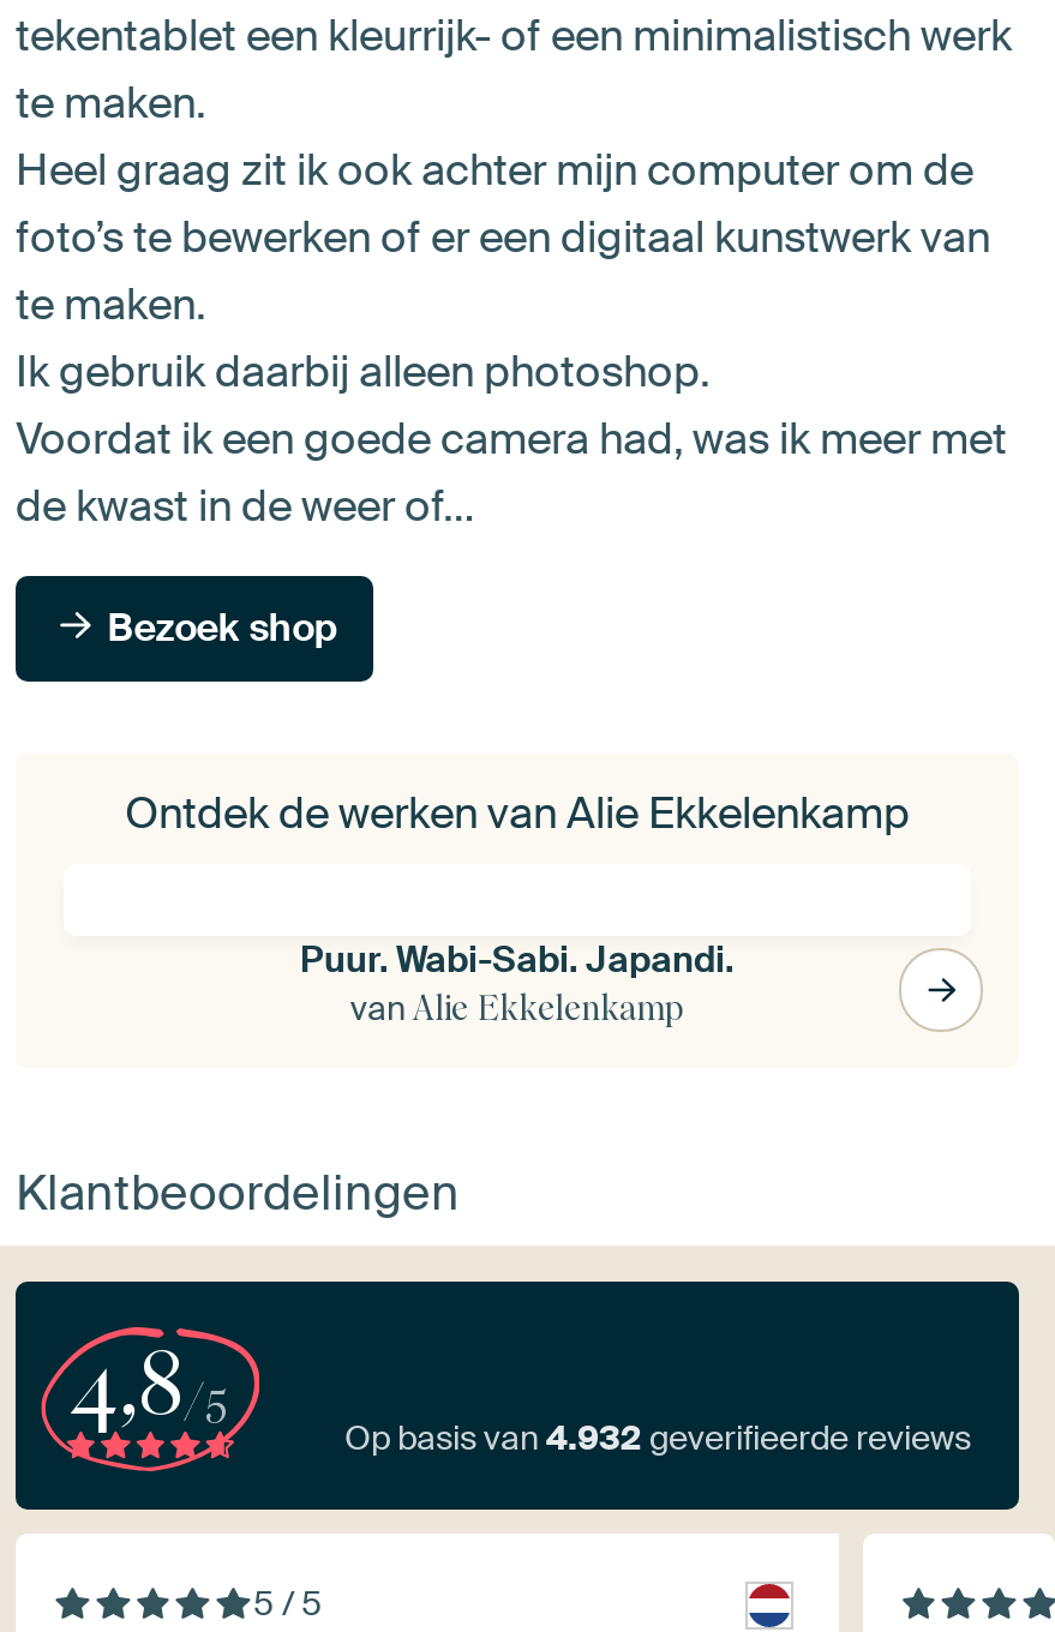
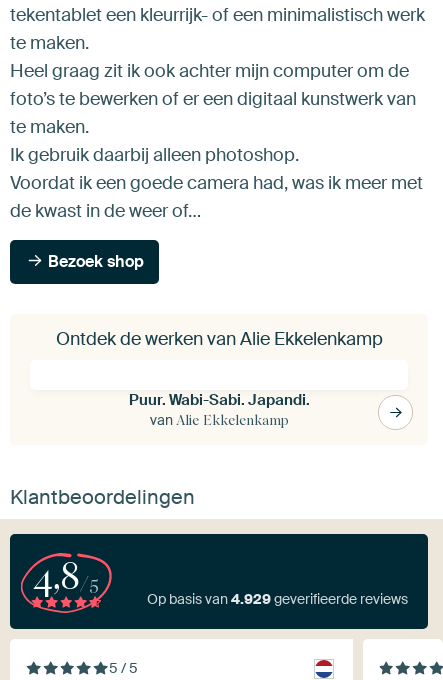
- Op basis van 4.932 geverifieerde reviews
+ Op basis van 4.929 geverifieerde reviews
